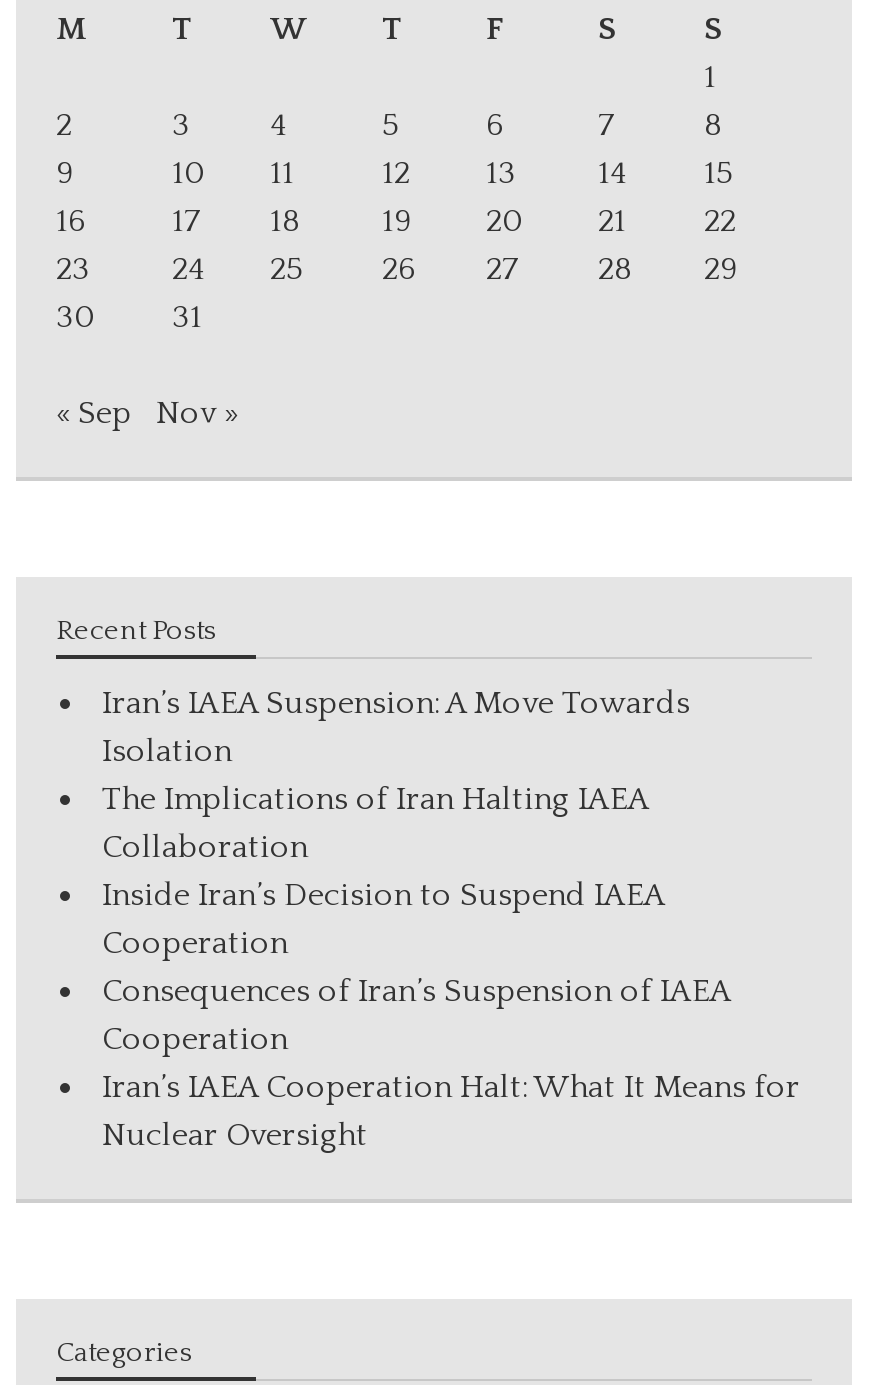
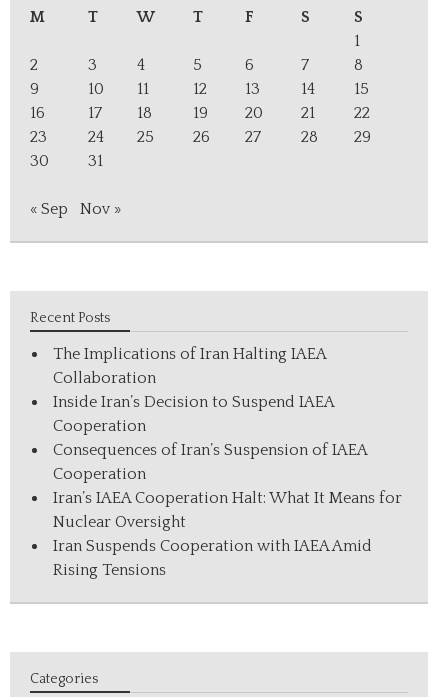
- Iran’s IAEA Suspension: A Move Towards
- Isolation

moved up: The Implications of Iran Halting IAEA | Collaboration | Inside Iran’s Decision to Suspend IAEA | Cooperation | Consequences of Iran’s Suspension of IAEA | Cooperation | Iran’s IAEA Cooperation Halt: What It Means for | Nuclear Oversight

+ Iran Suspends Cooperation with IAEA Amid
+ Rising Tensions
